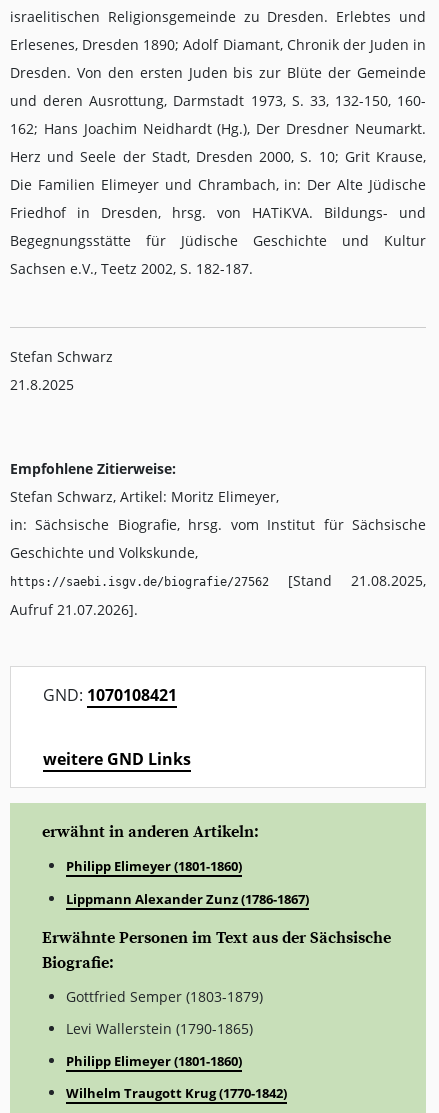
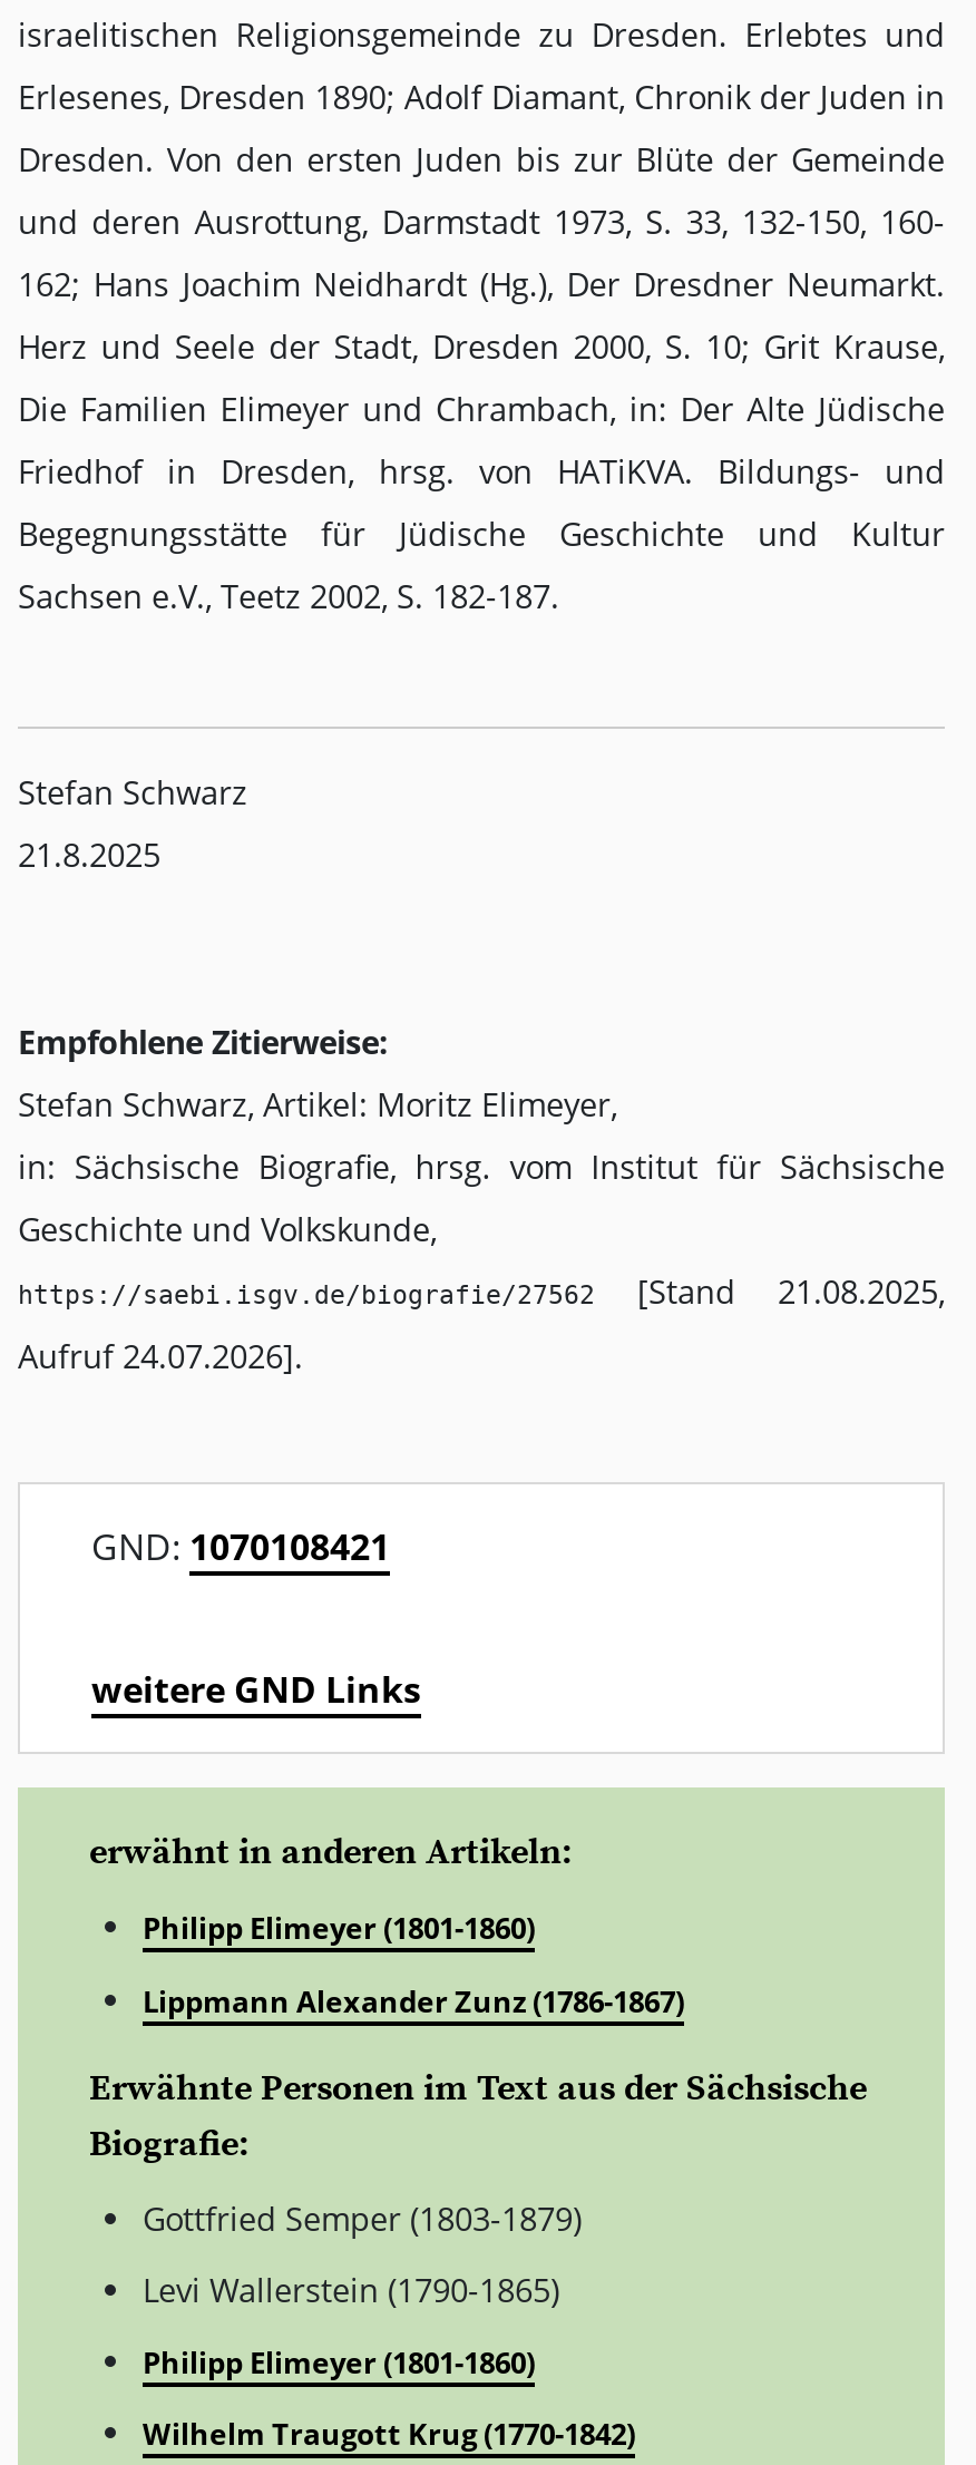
- Aufruf 21.07.2026].
+ Aufruf 24.07.2026].
